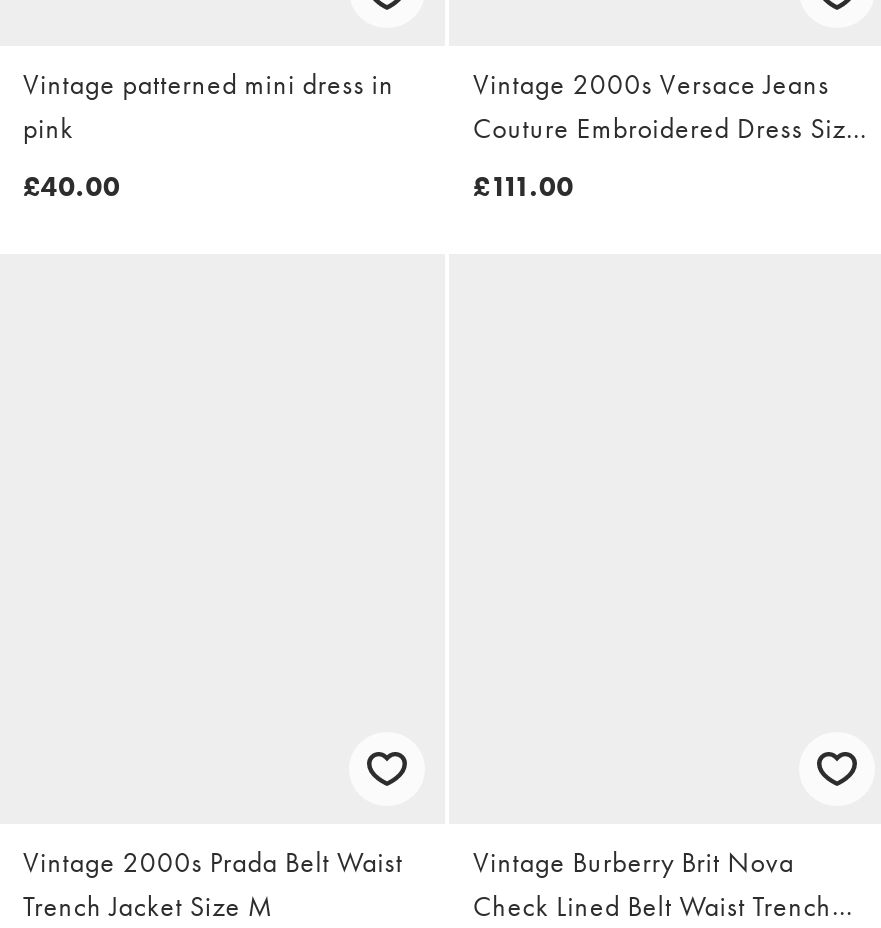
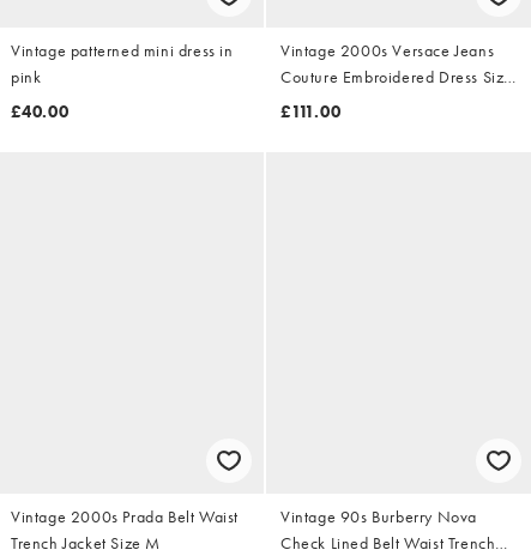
- Vintage Burberry Brit Nova
+ Vintage 90s Burberry Nova
